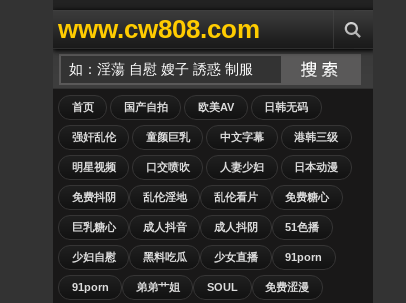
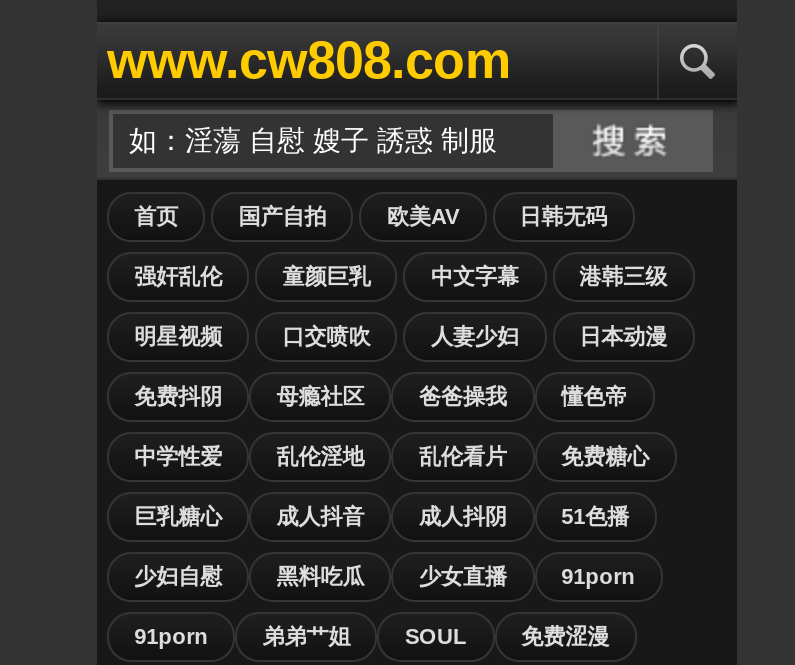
+ 母瘾社区
+ 爸爸操我
+ 懂色帝
+ 中学性爱
